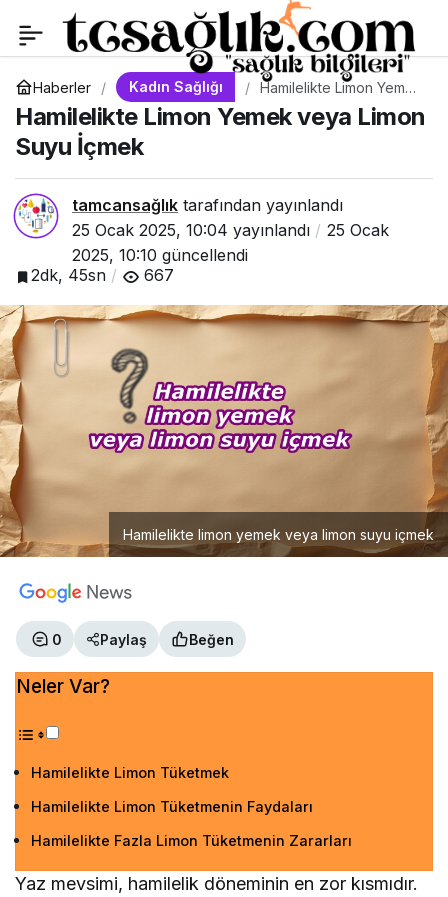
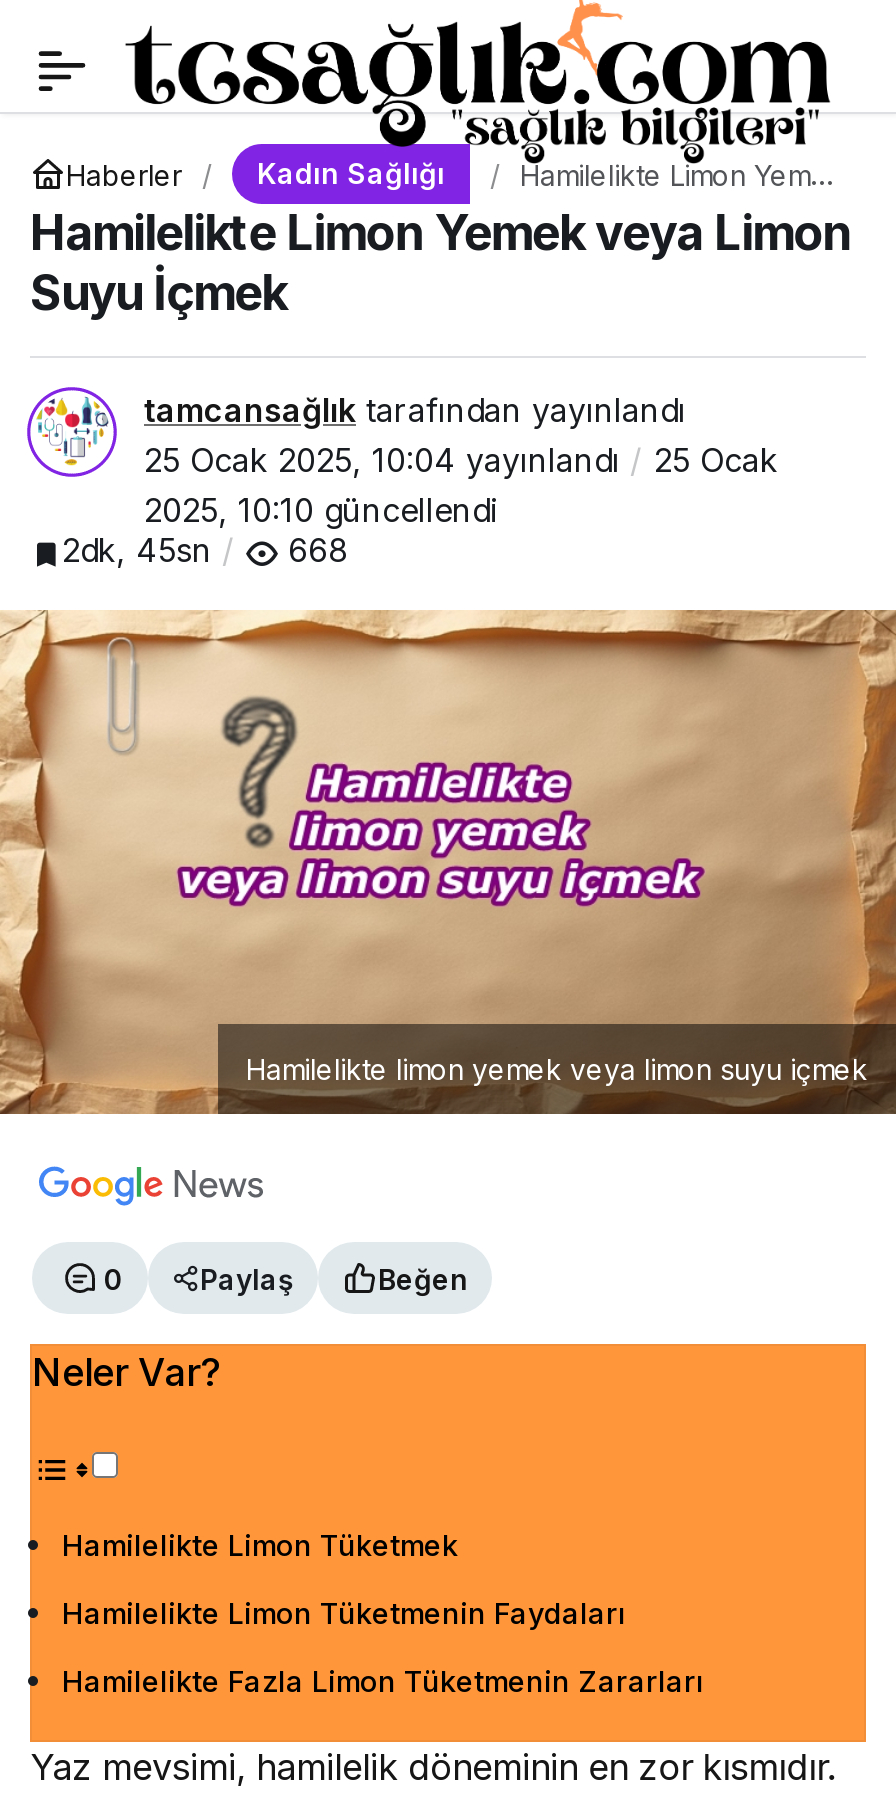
- 2dk, 45sn 667
+ 2dk, 45sn 668
